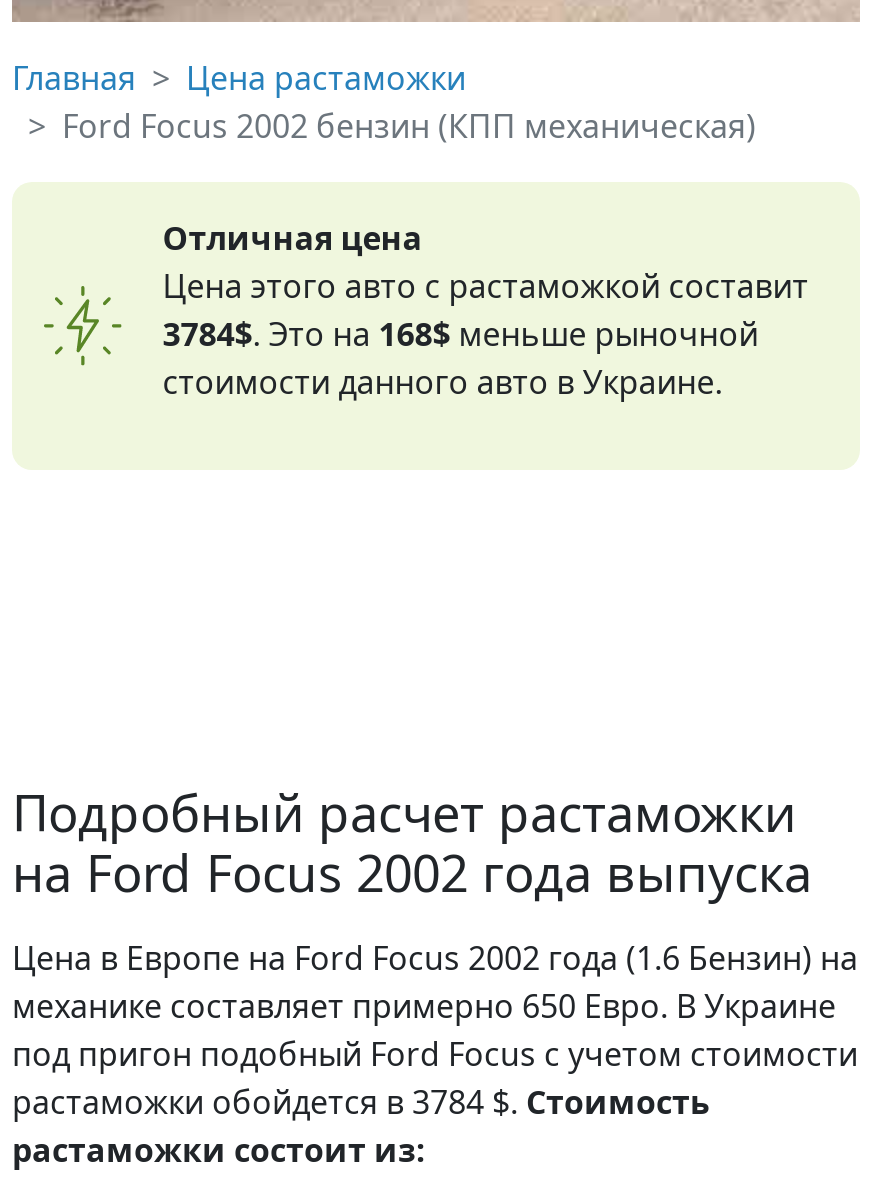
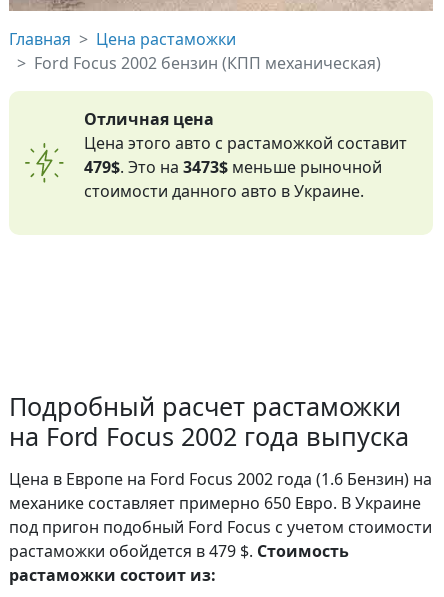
- 3784$. Это на 168$меньше рыночной
+ 479$. Это на 3473$меньше рыночной

- растаможки обойдется в 3784 $. Стоимость
+ растаможки обойдется в 479 $. Стоимость
